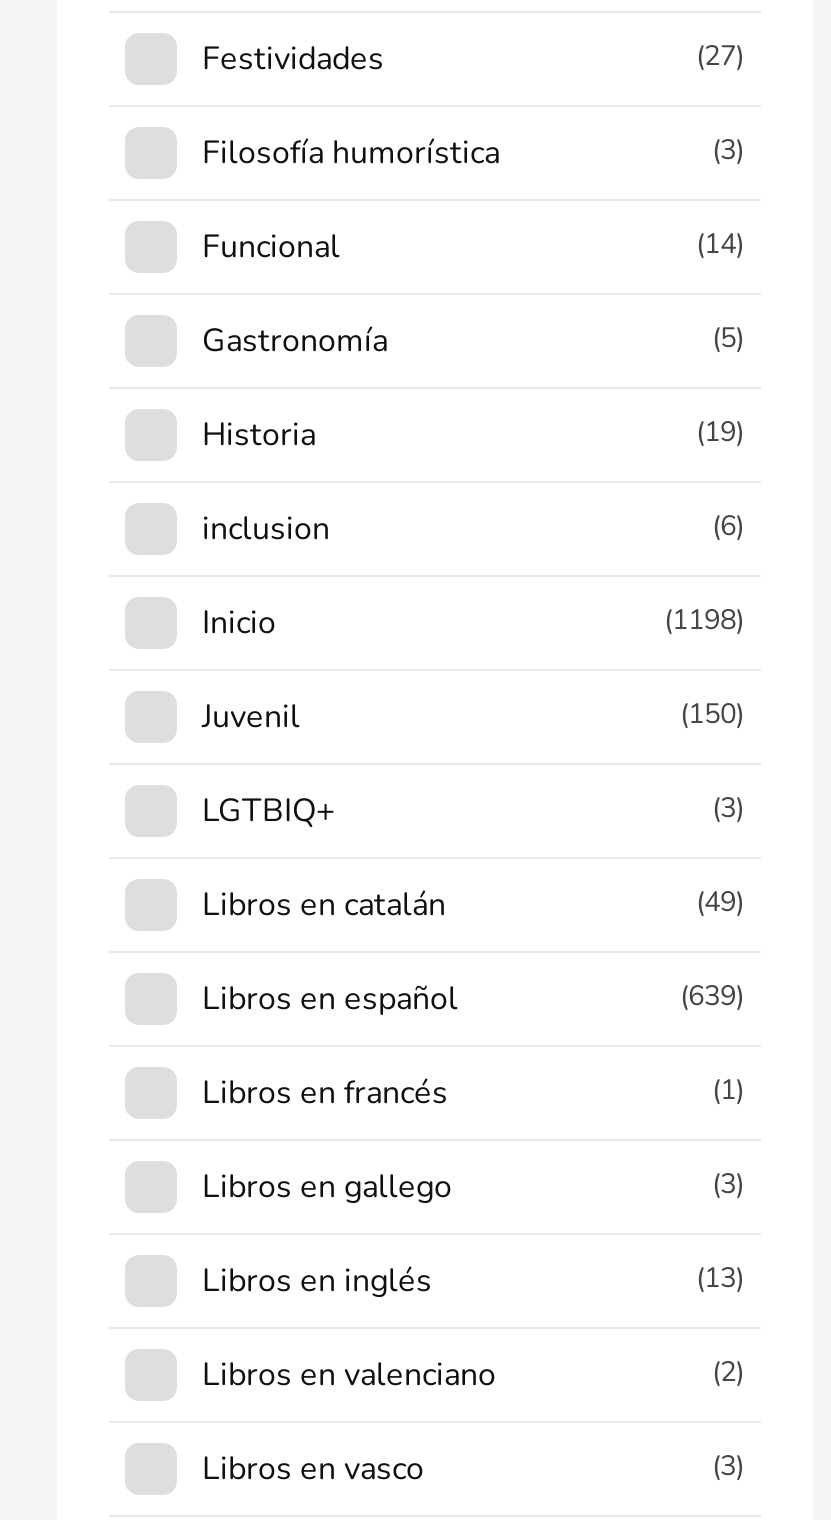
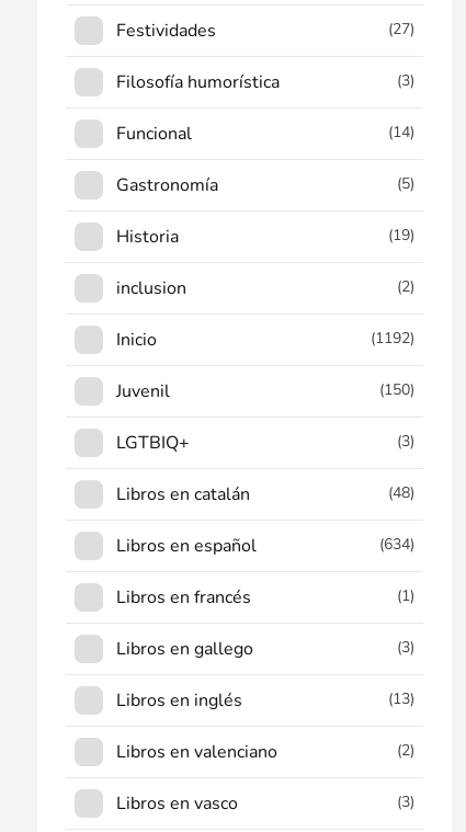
- (6)
+ (2)

- (1198)
+ (1192)

- (49)
+ (48)

- (639)
+ (634)
